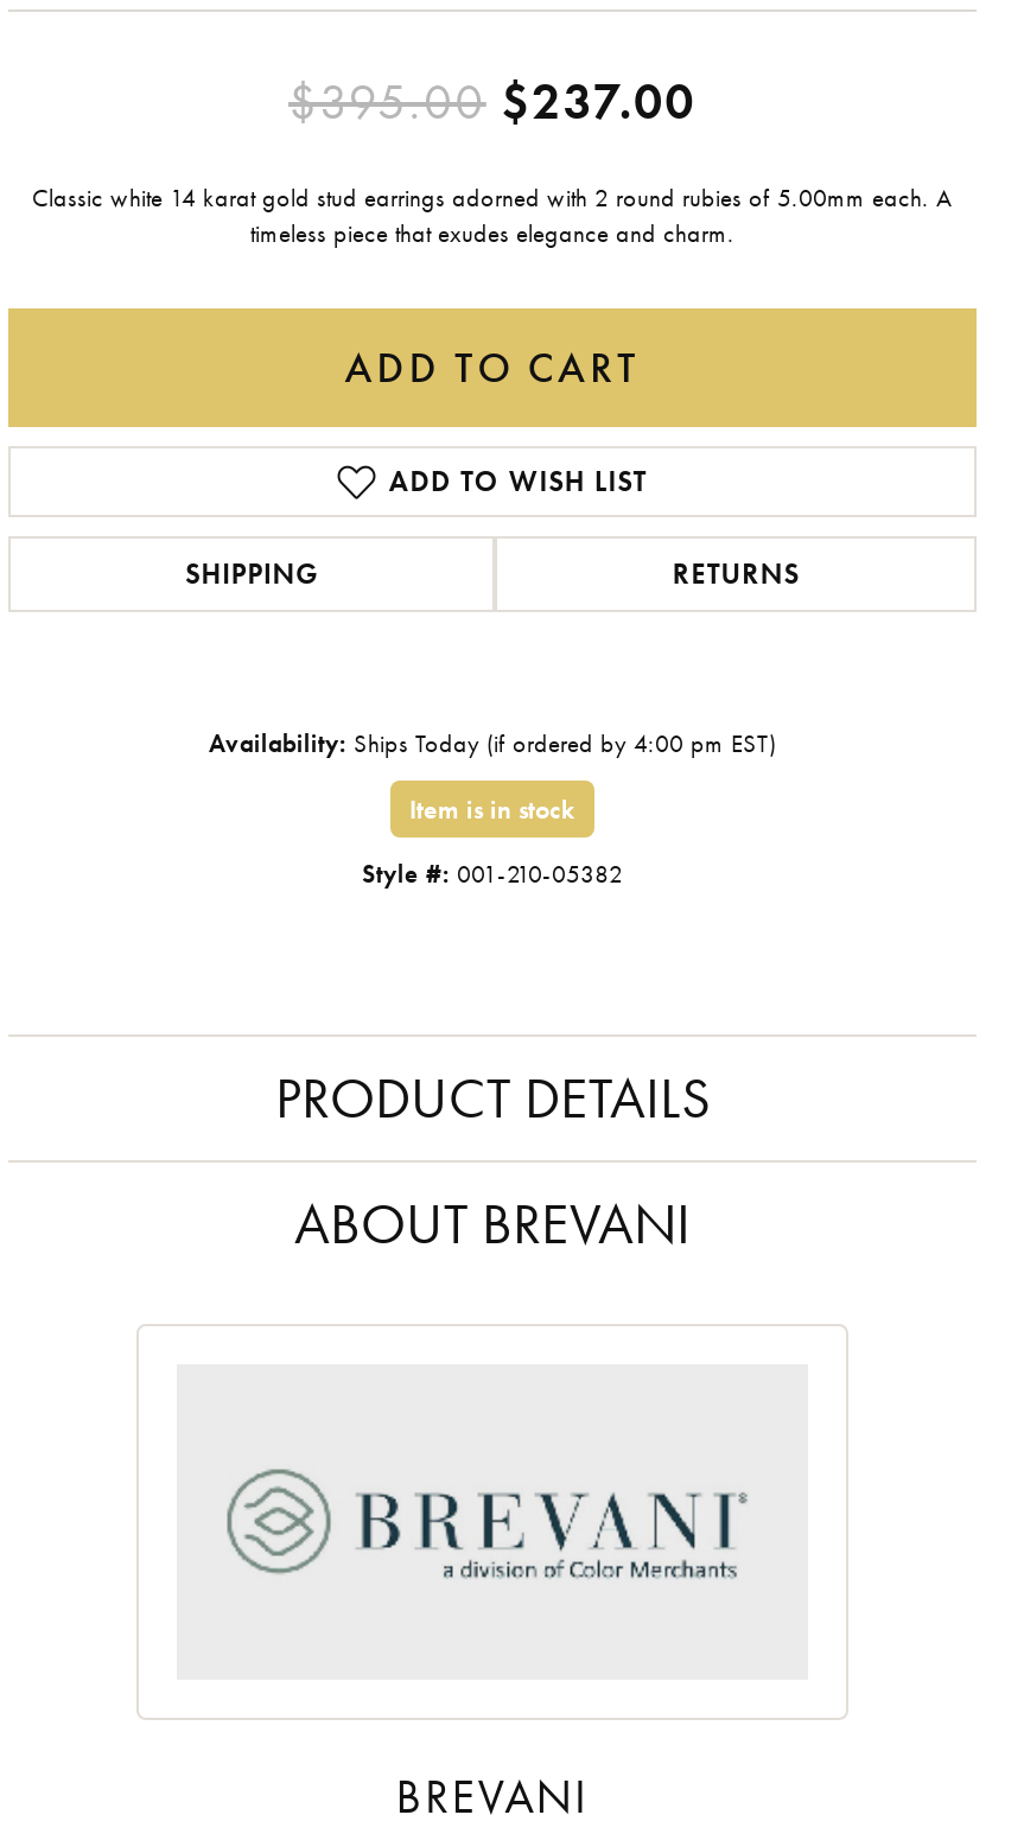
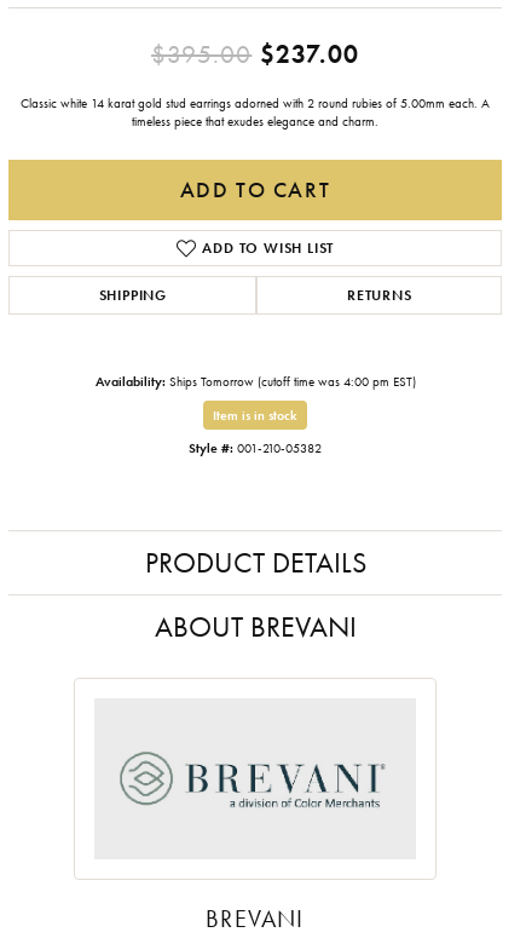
- Availability: Ships Today (if ordered by 4:00 pm EST)
+ Availability: Ships Tomorrow (cutoff time was 4:00 pm EST)
